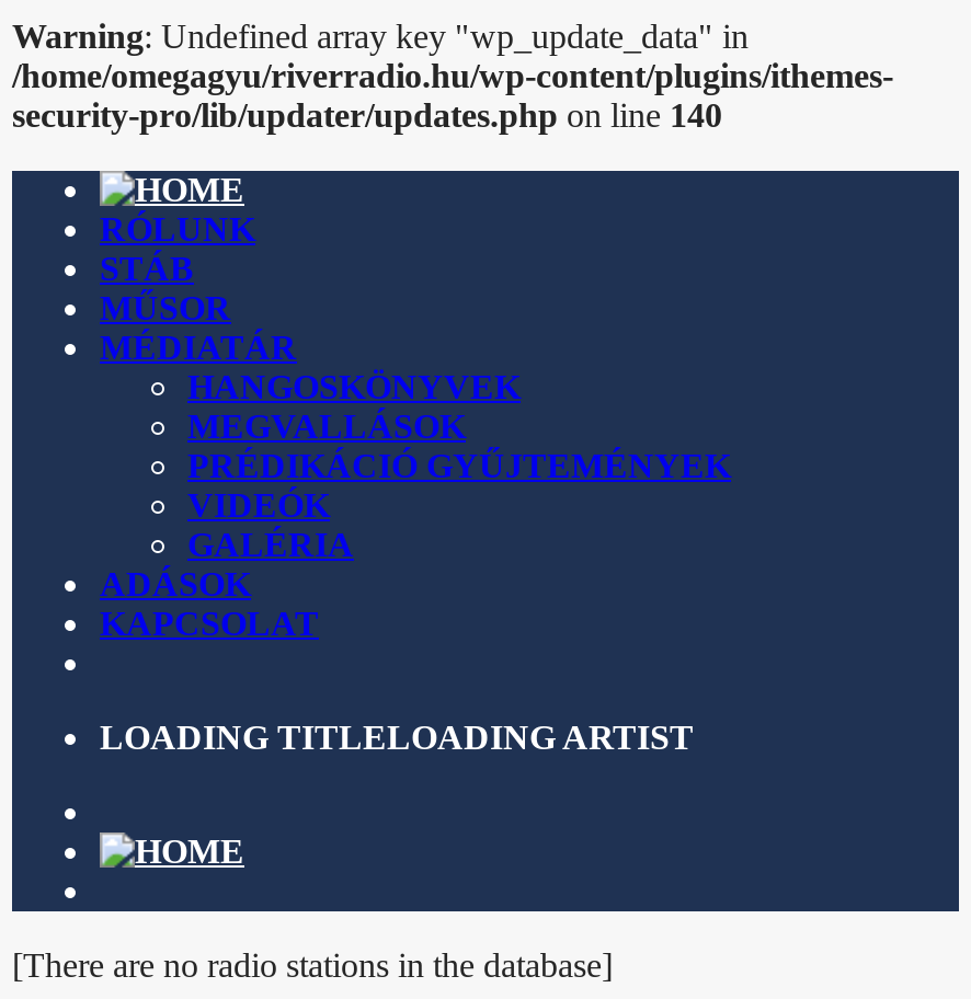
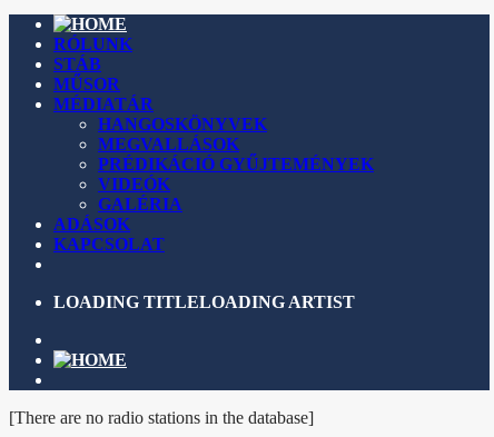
- Warning: Undefined array key "wp_update_data" in
- /home/omegagyu/riverradio.hu/wp-content/plugins/ithemes-
- security-pro/lib/updater/updates.php on line 140
